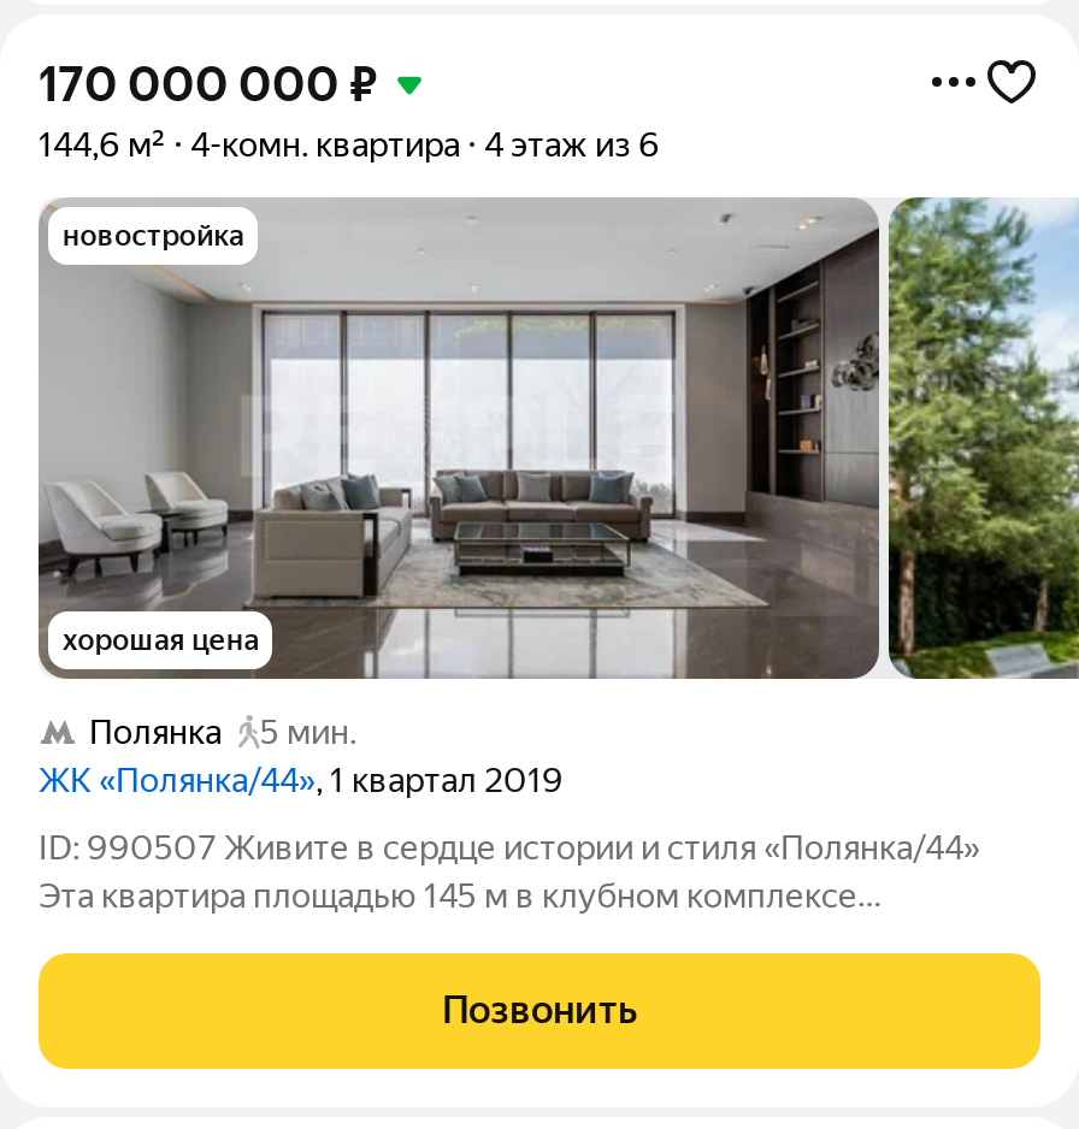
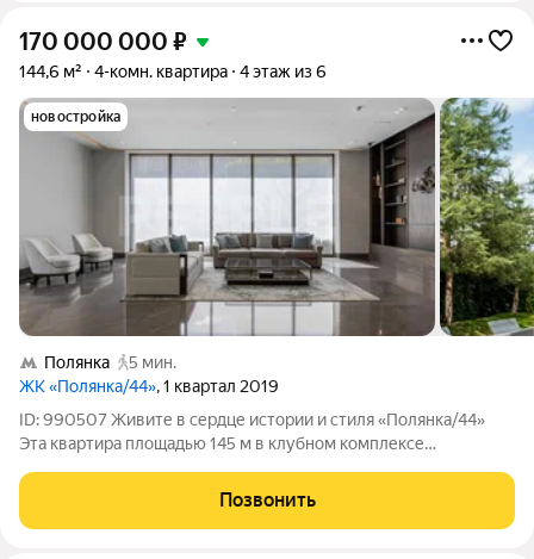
- хорошая цена
